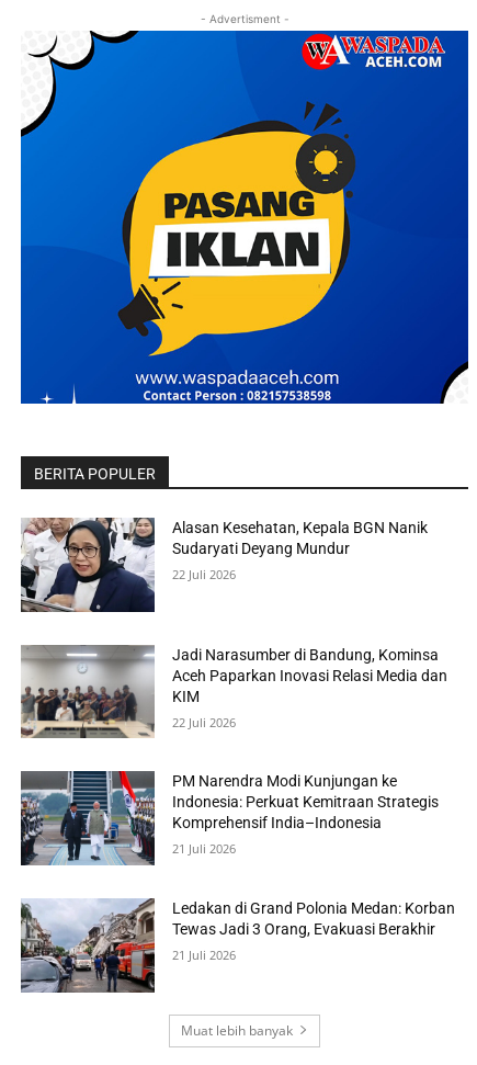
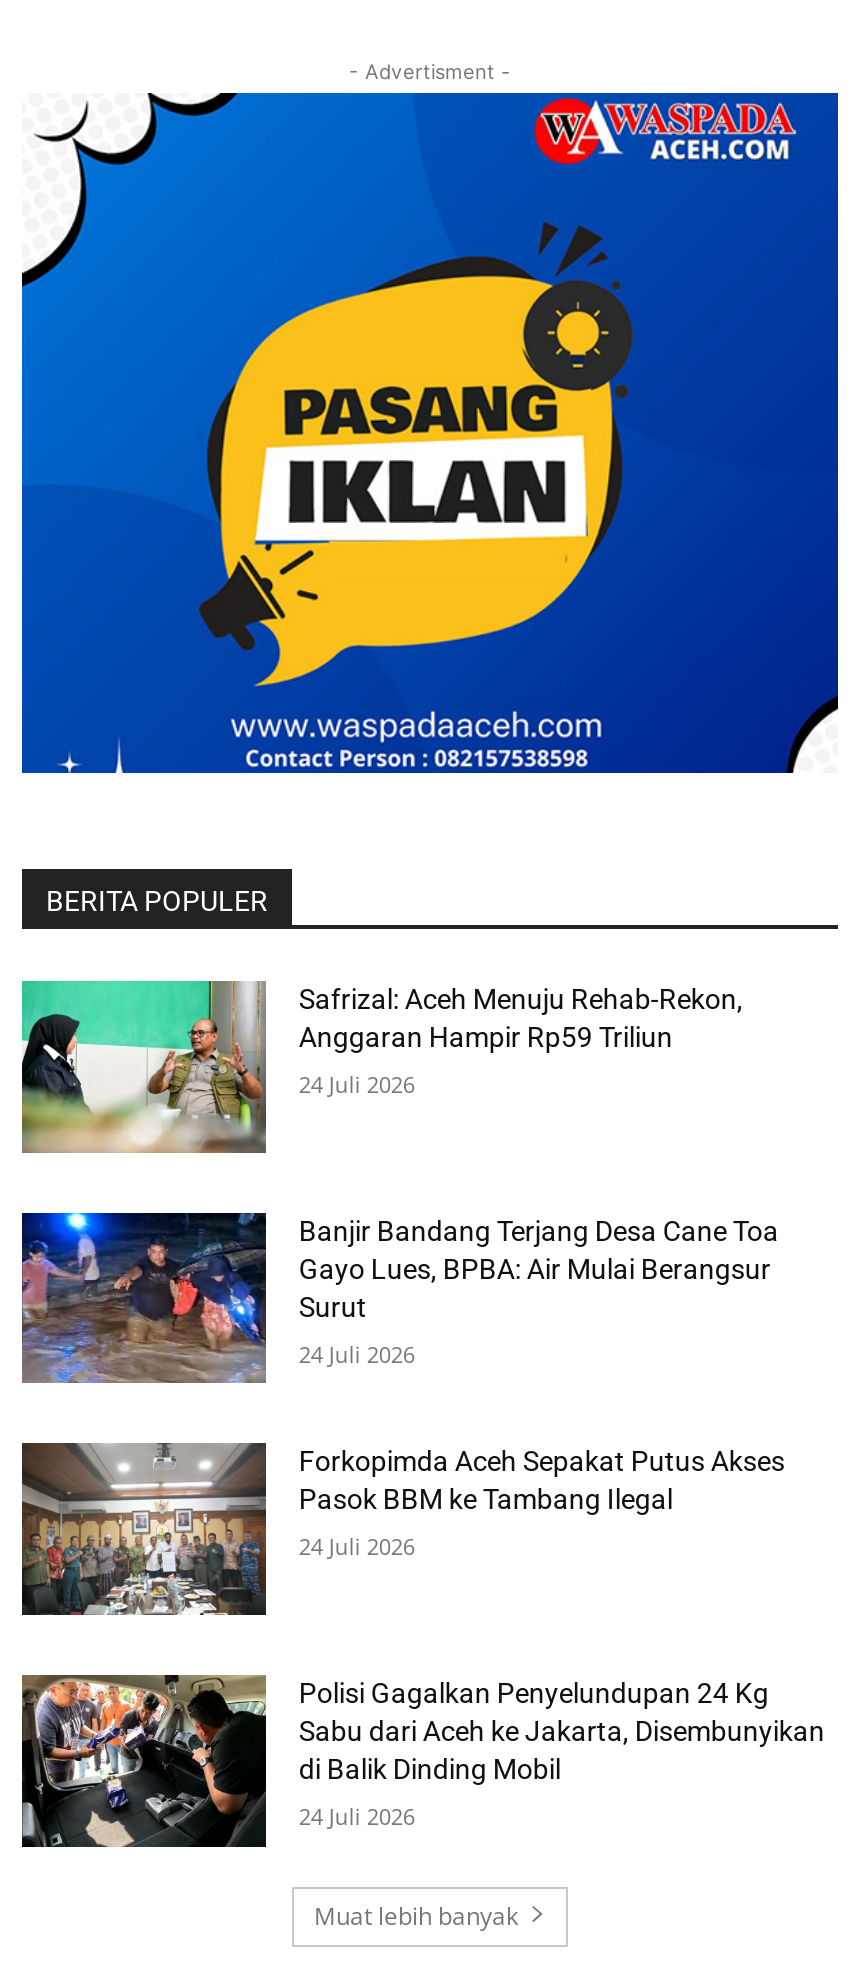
- [image]
- Alasan Kesehatan, Kepala BGN Nanik
- Sudaryati Deyang Mundur
+ [image]
+ Safrizal: Aceh Menuju Rehab-Rekon,
+ Anggaran Hampir Rp59 Triliun

- 22 Juli 2026
+ 24 Juli 2026

- [image]
- Jadi Narasumber di Bandung, Kominsa
- Aceh Paparkan Inovasi Relasi Media dan
- KIM
+ [image]
+ Banjir Bandang Terjang Desa Cane Toa
+ Gayo Lues, BPBA: Air Mulai Berangsur
+ Surut

- 22 Juli 2026
+ 24 Juli 2026

- [image]
- PM Narendra Modi Kunjungan ke
- Indonesia: Perkuat Kemitraan Strategis
- Komprehensif India–Indonesia
+ [image]
+ Forkopimda Aceh Sepakat Putus Akses
+ Pasok BBM ke Tambang Ilegal

- 21 Juli 2026
+ 24 Juli 2026

- [image]
- Ledakan di Grand Polonia Medan: Korban
- Tewas Jadi 3 Orang, Evakuasi Berakhir
+ [image]
+ Polisi Gagalkan Penyelundupan 24 Kg
+ Sabu dari Aceh ke Jakarta, Disembunyikan
+ di Balik Dinding Mobil

- 21 Juli 2026
+ 24 Juli 2026
